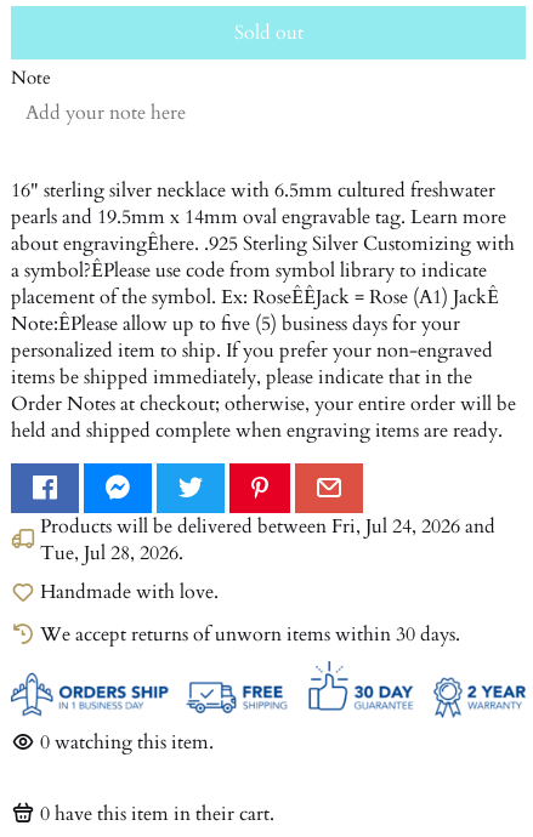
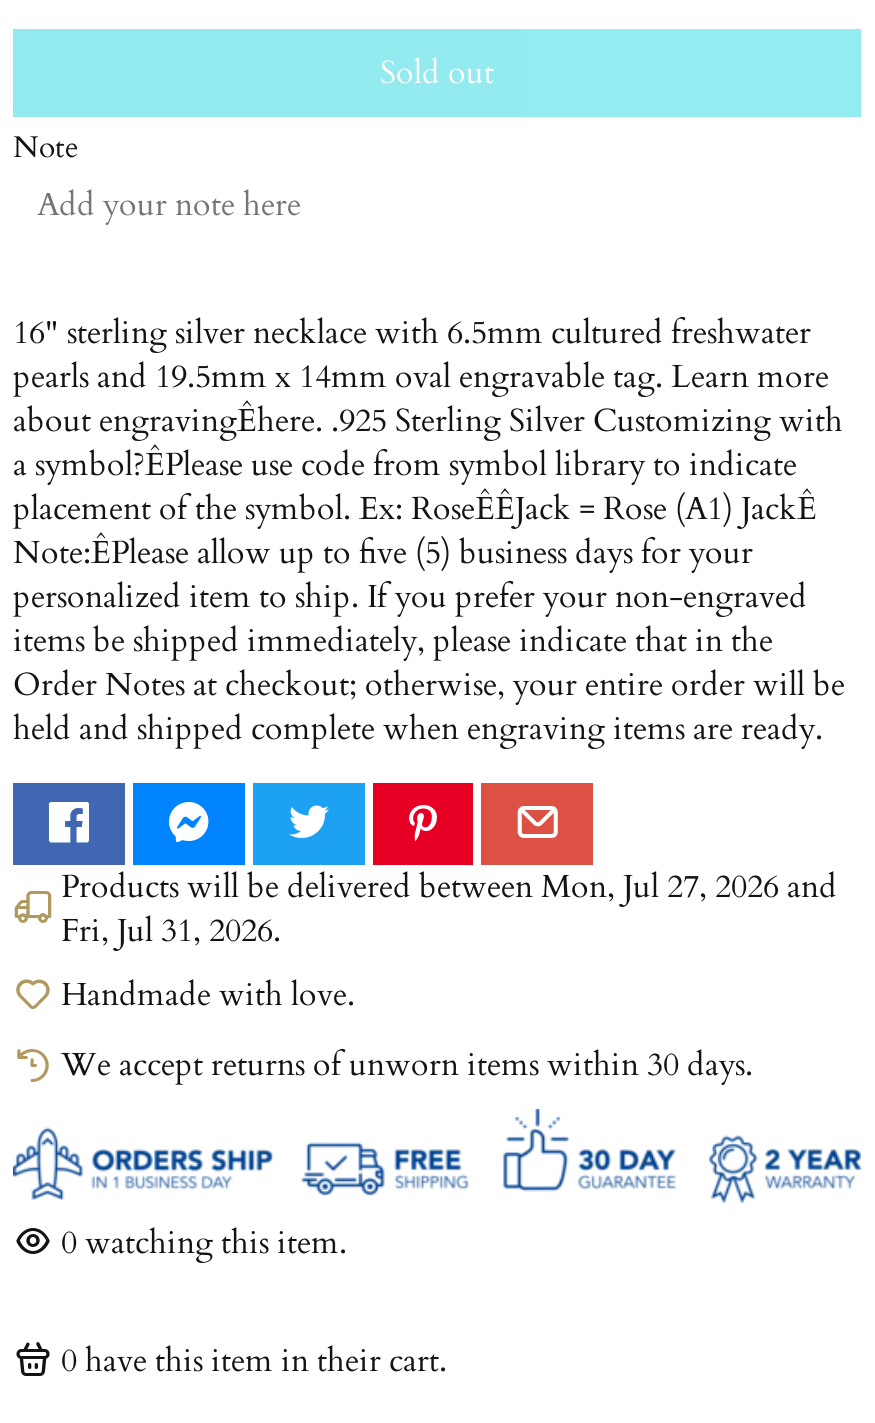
- Products will be delivered betweenFri, Jul 24, 2026 and
+ Products will be delivered betweenMon, Jul 27, 2026 and

- Tue, Jul 28, 2026.
+ Fri, Jul 31, 2026.
